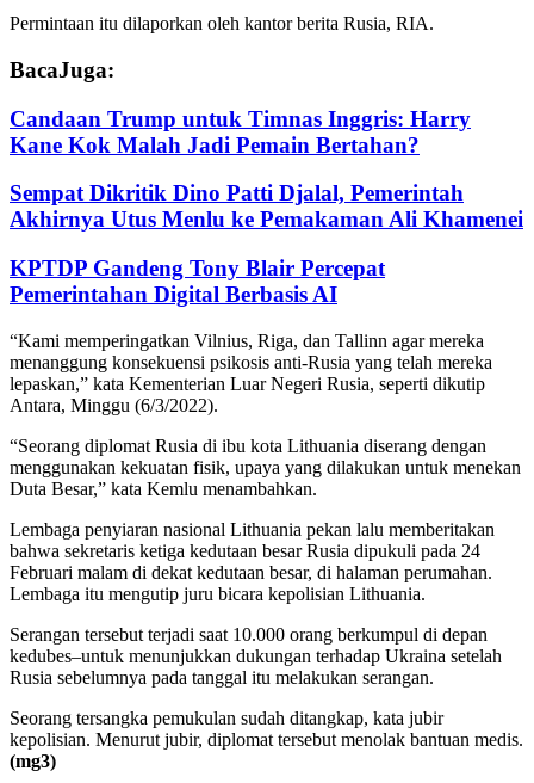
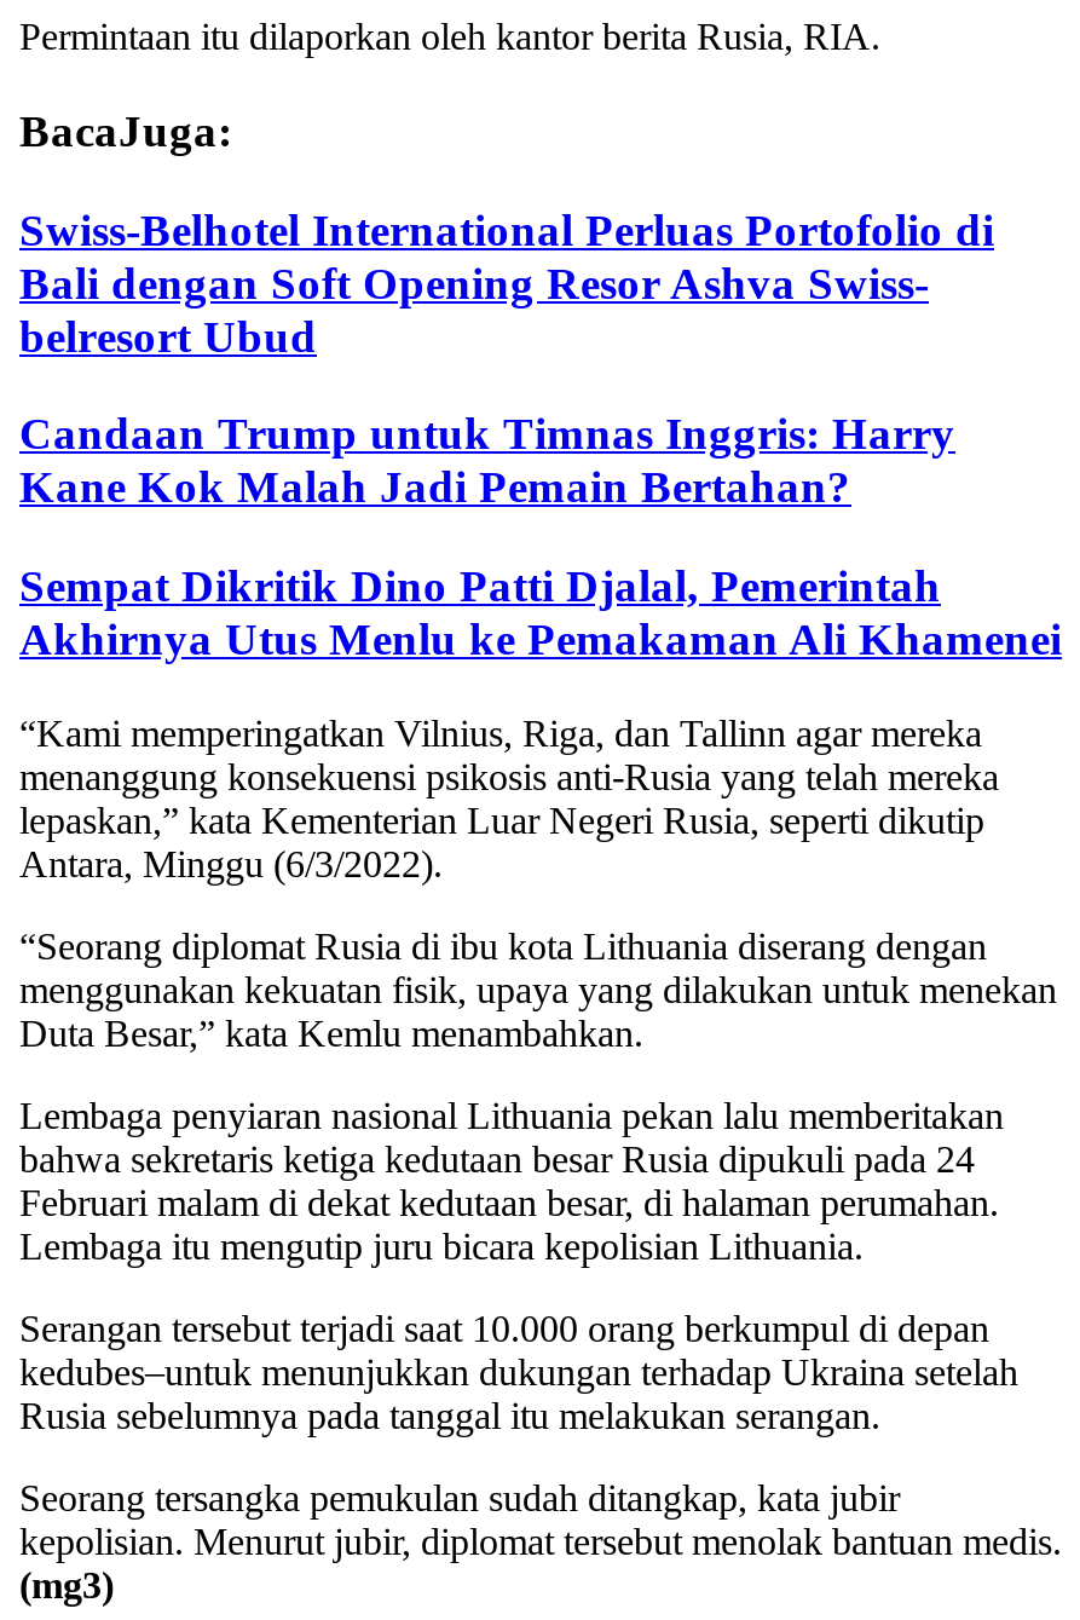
+ Swiss-Belhotel International Perluas Portofolio di
+ Bali dengan Soft Opening Resor Ashva Swiss-
+ belresort Ubud

moved down: Candaan Trump untuk Timnas Inggris: Harry | Kane Kok Malah Jadi Pemain Bertahan? | Sempat Dikritik Dino Patti Djalal, Pemerintah | Akhirnya Utus Menlu ke Pemakaman Ali Khamenei

- KPTDP Gandeng Tony Blair Percepat
- Pemerintahan Digital Berbasis AI
